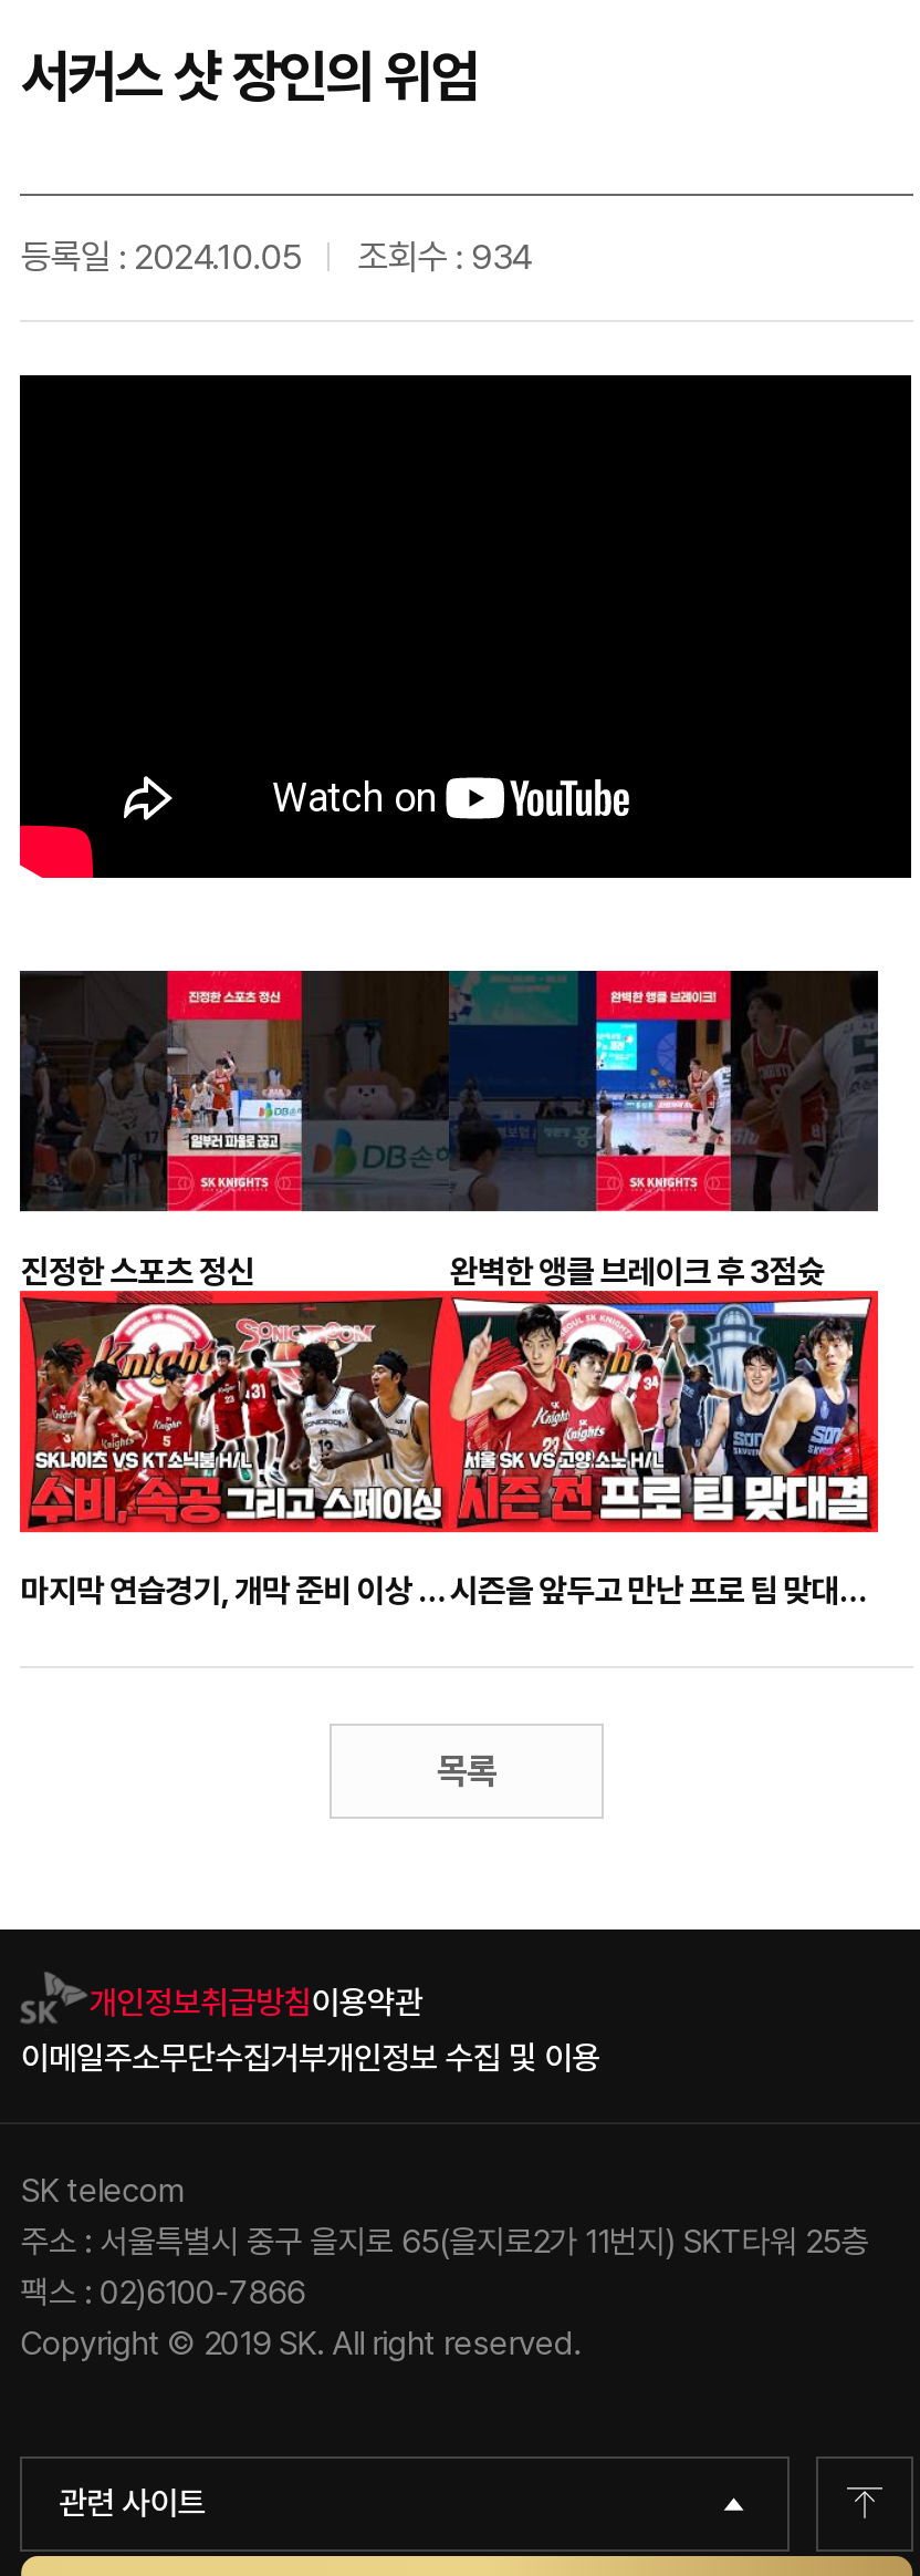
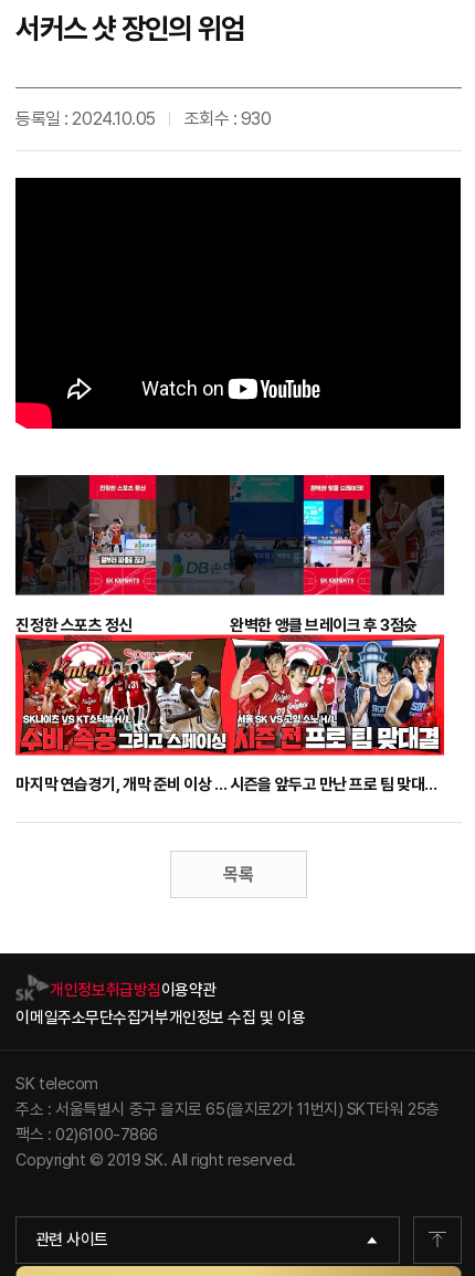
- 등록일 : 2024.10.05 조회수 : 934
+ 등록일 : 2024.10.05 조회수 : 930
